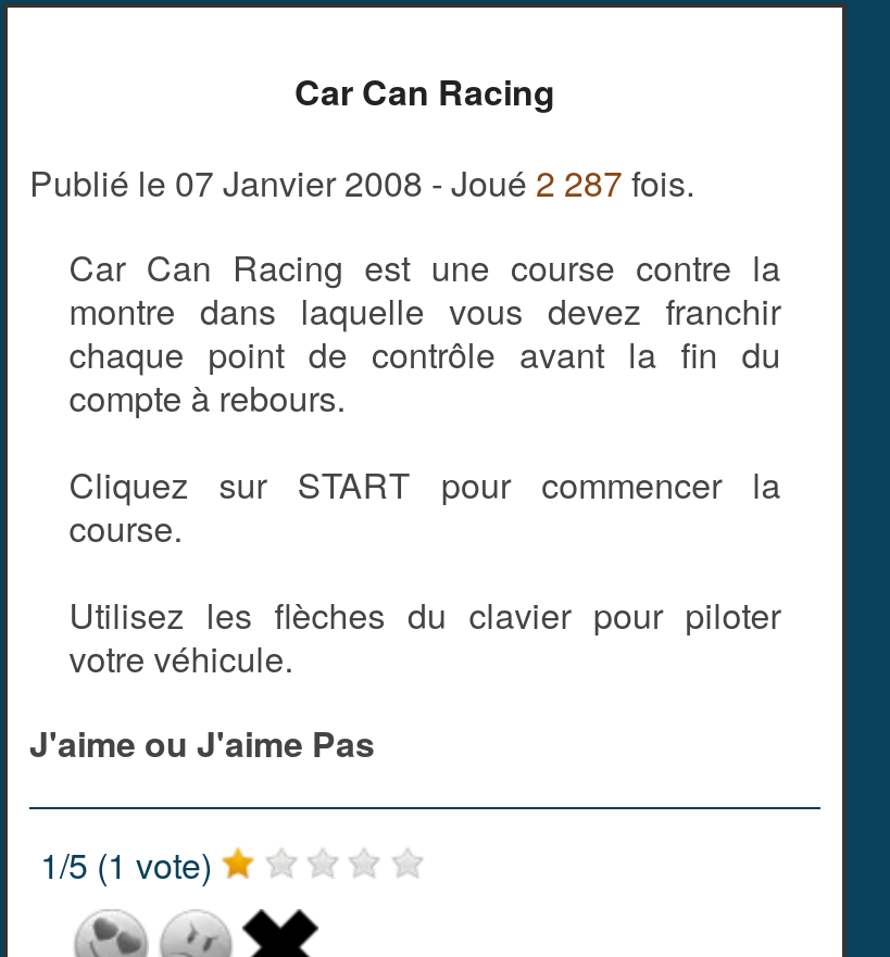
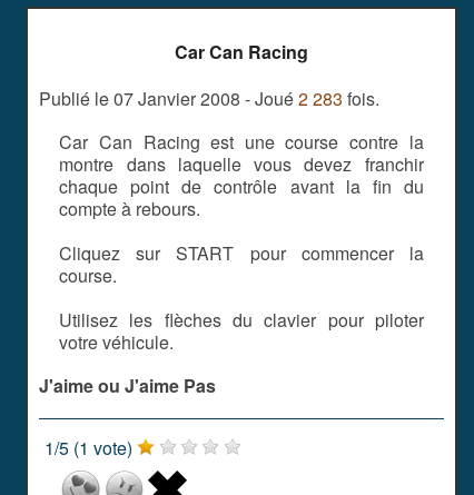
- Publié le 07 Janvier 2008 - Joué 2 287 fois.
+ Publié le 07 Janvier 2008 - Joué 2 283 fois.
